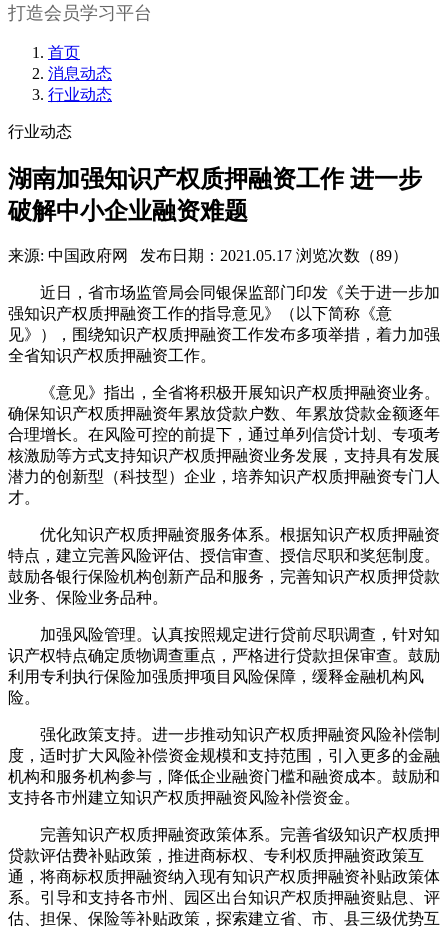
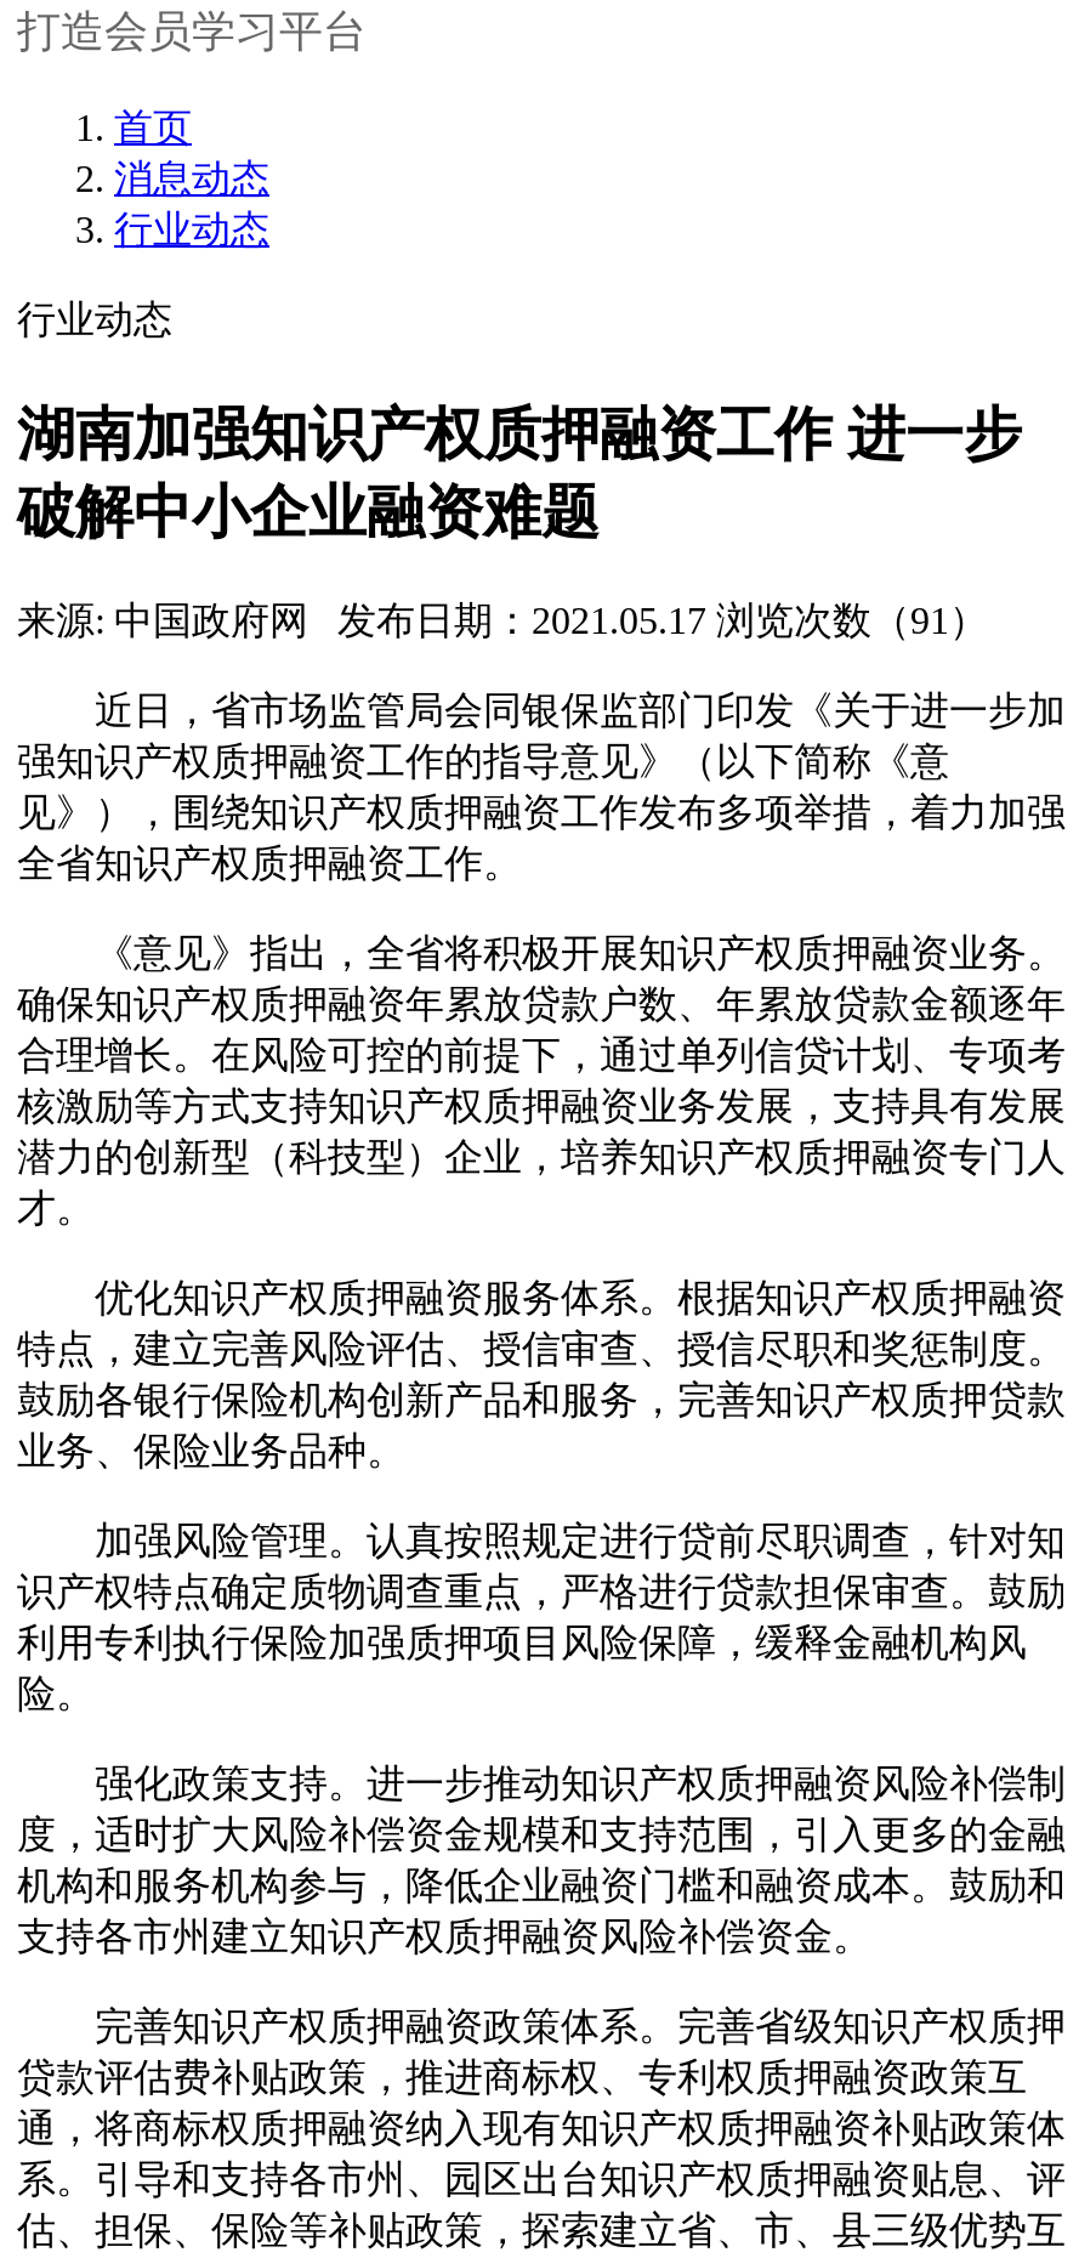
- 发布日期：2021.05.17 浏览次数（89）
+ 发布日期：2021.05.17 浏览次数（91）
